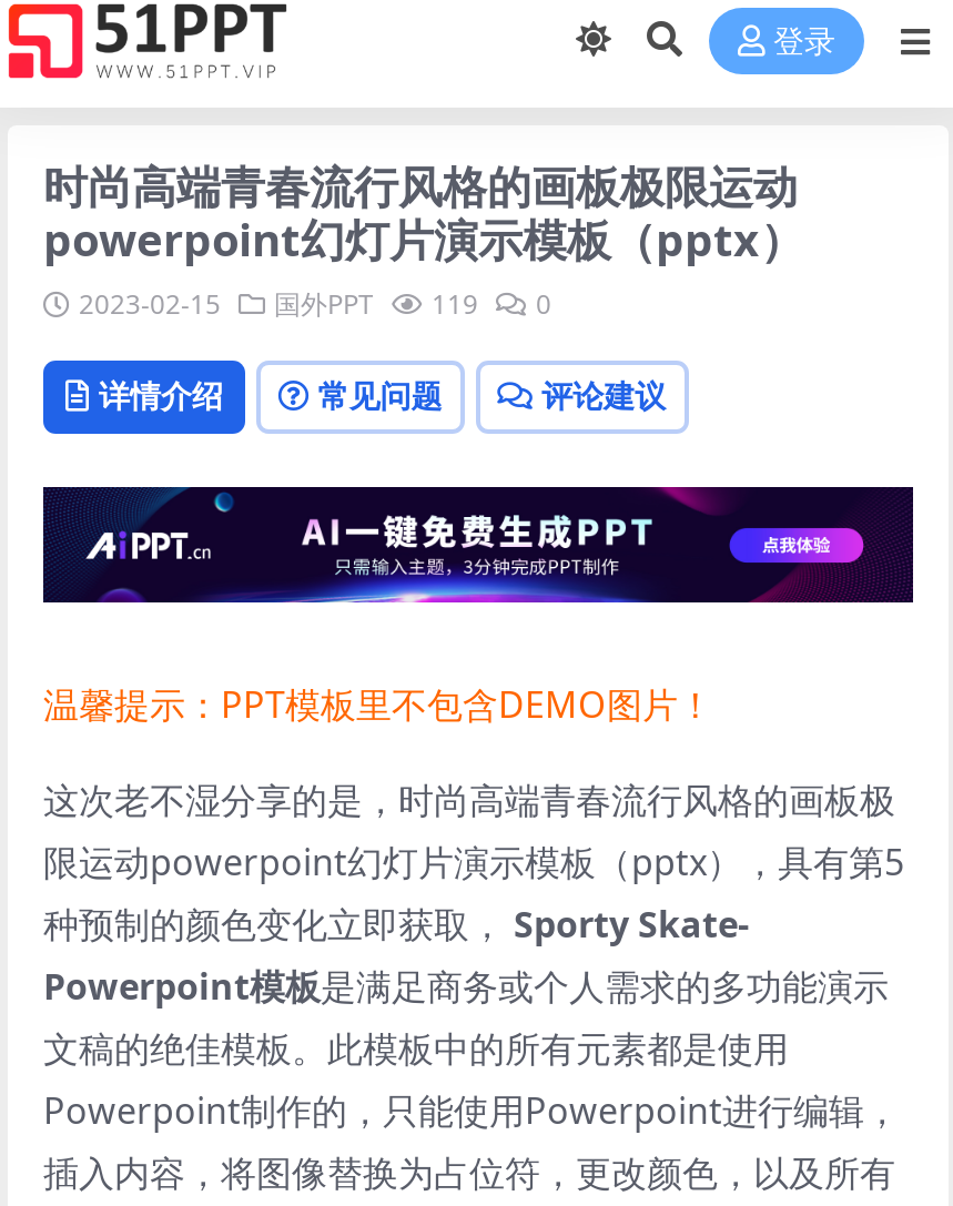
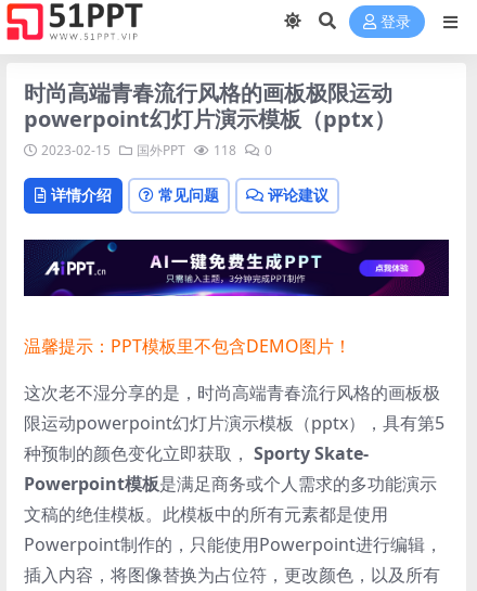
- 2023-02-15 国外PPT 119 0
+ 2023-02-15 国外PPT 118 0
